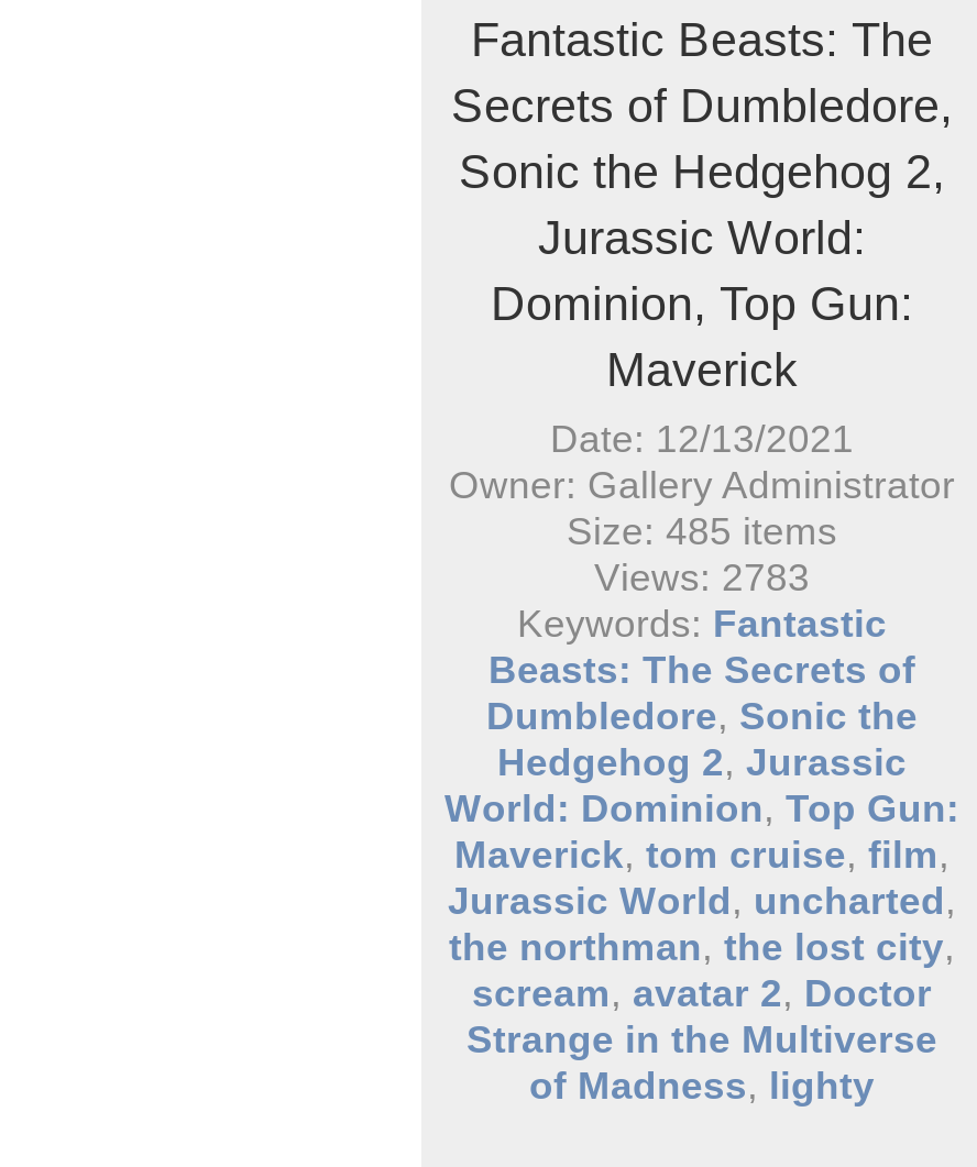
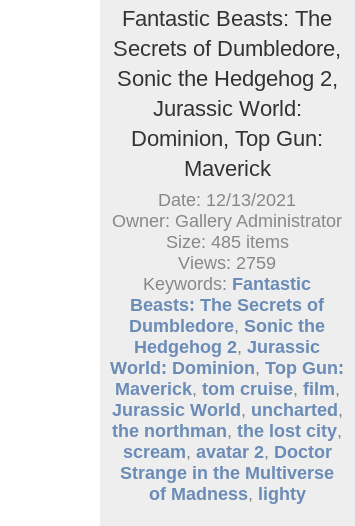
- Views: 2783
+ Views: 2759
